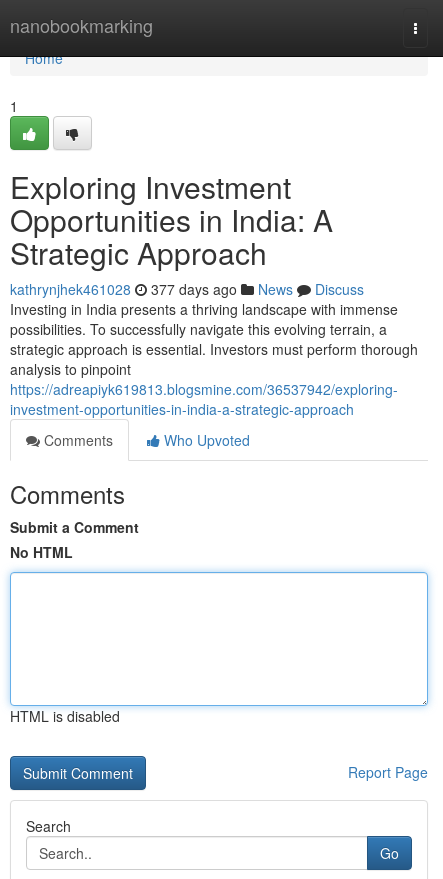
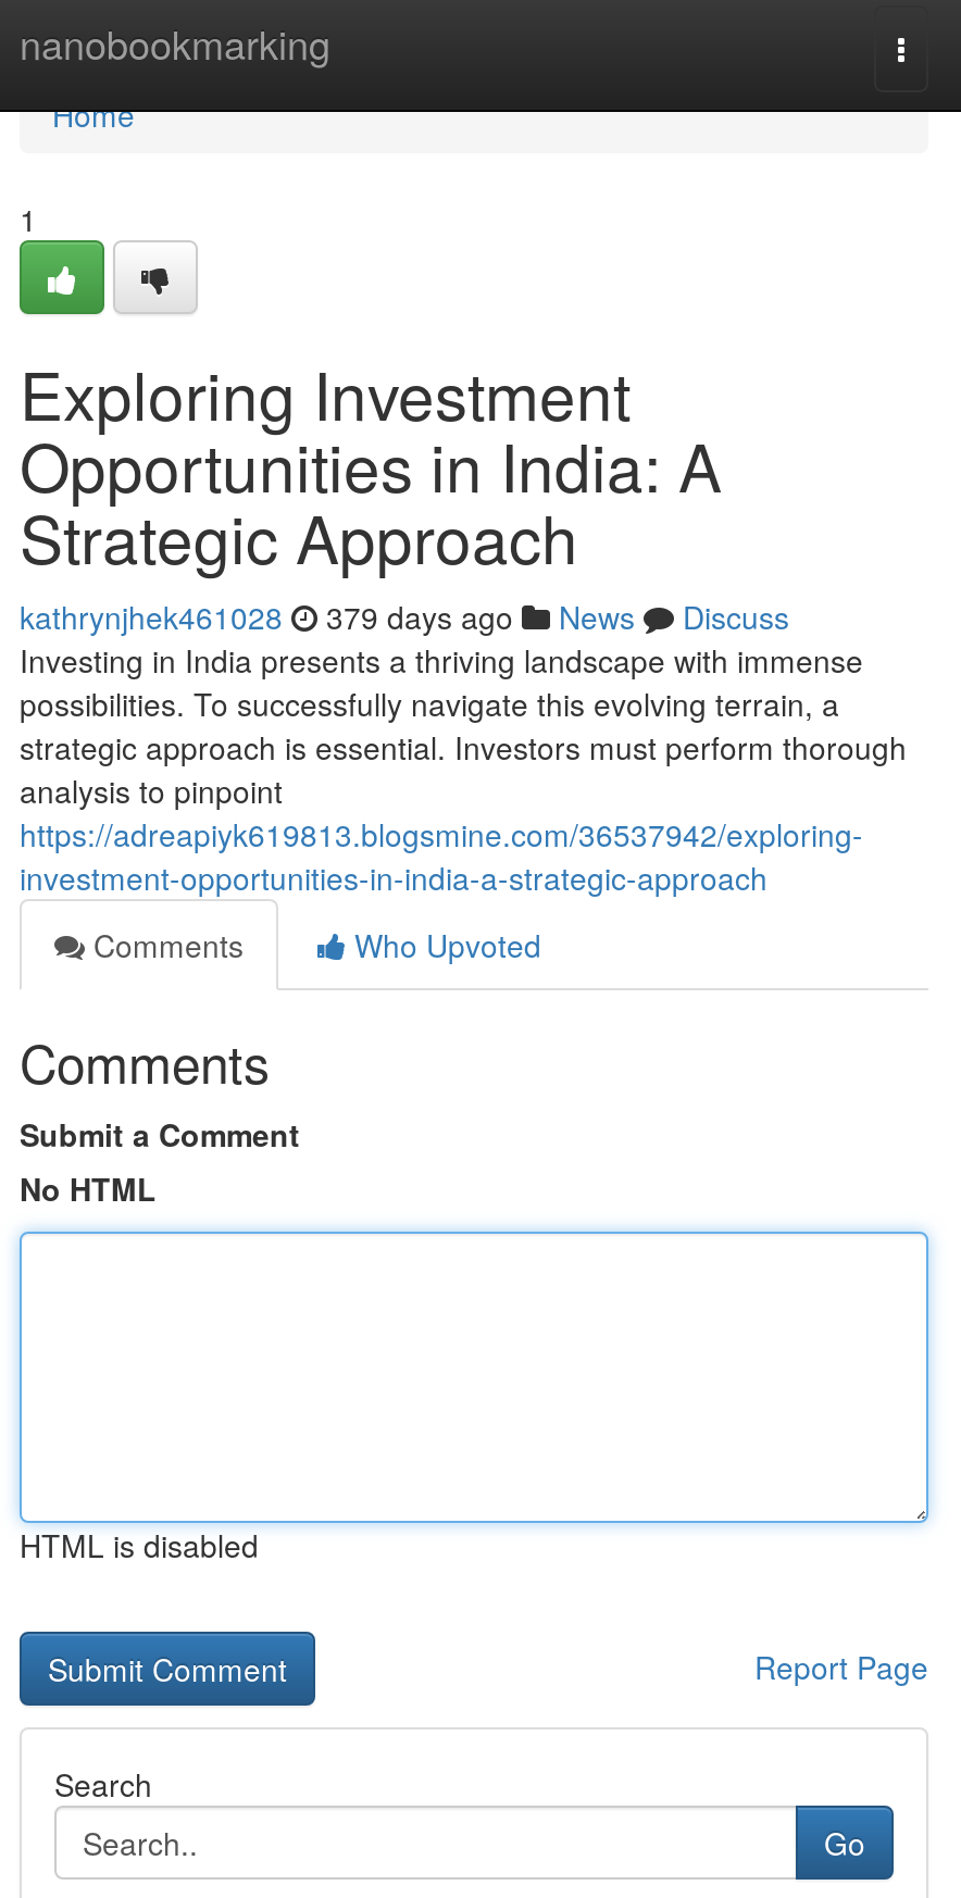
- kathrynjhek461028 377 days ago News Discuss
+ kathrynjhek461028 379 days ago News Discuss
